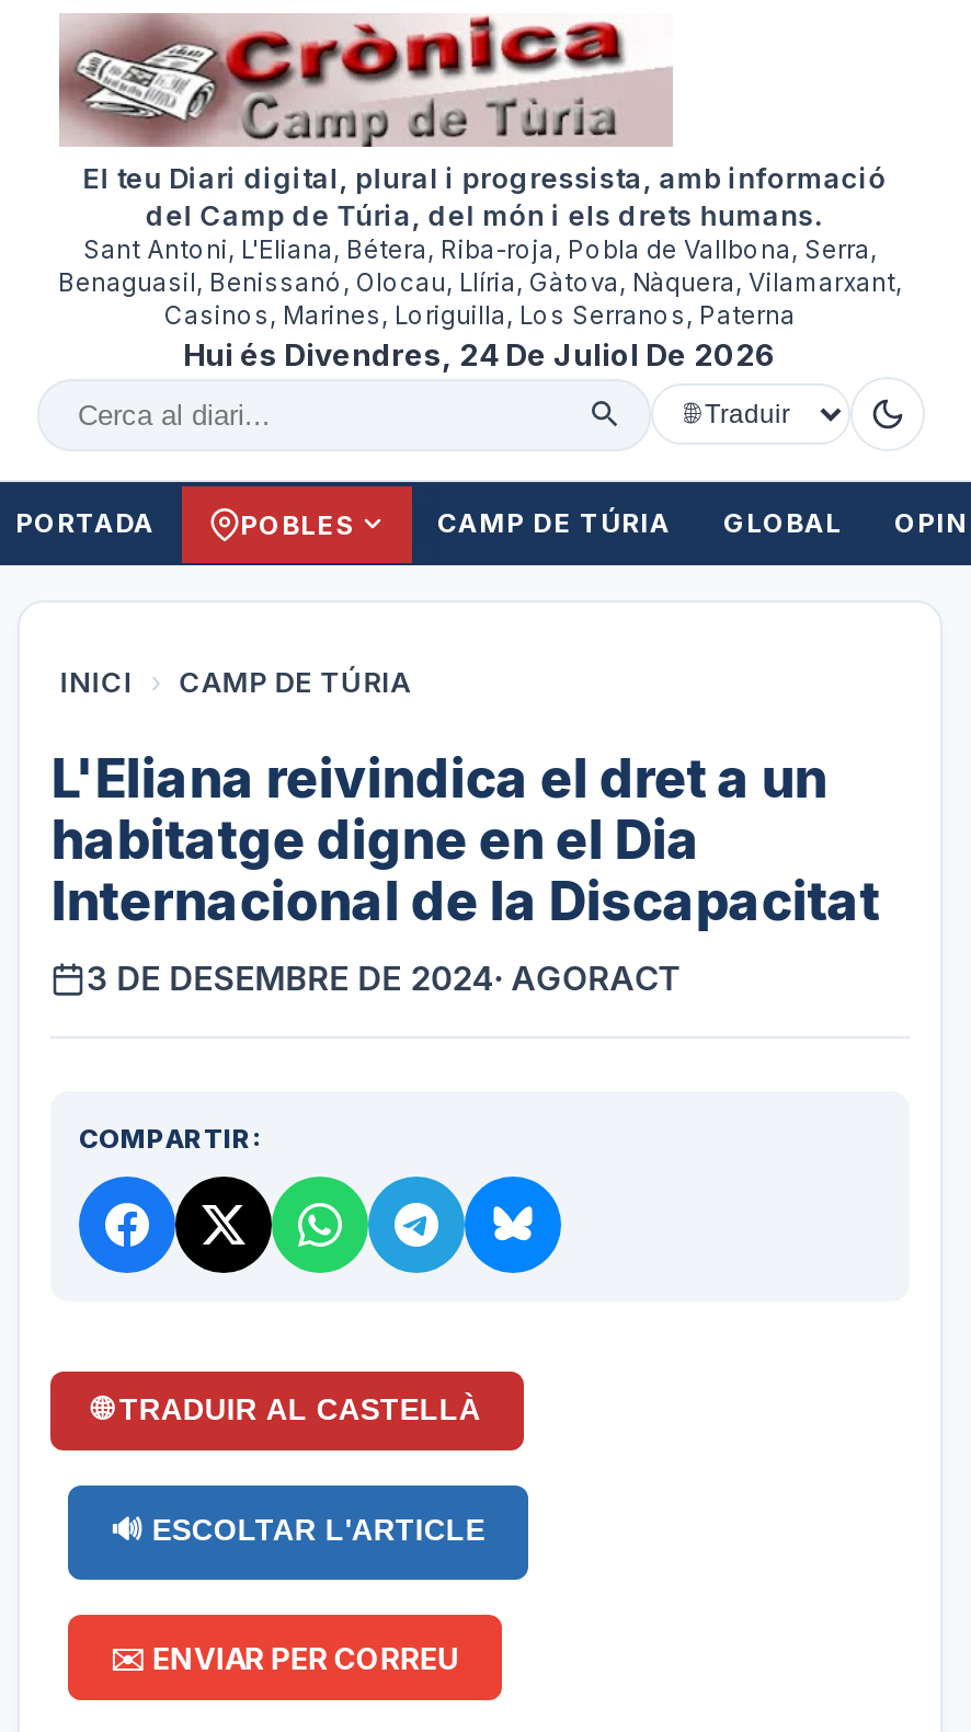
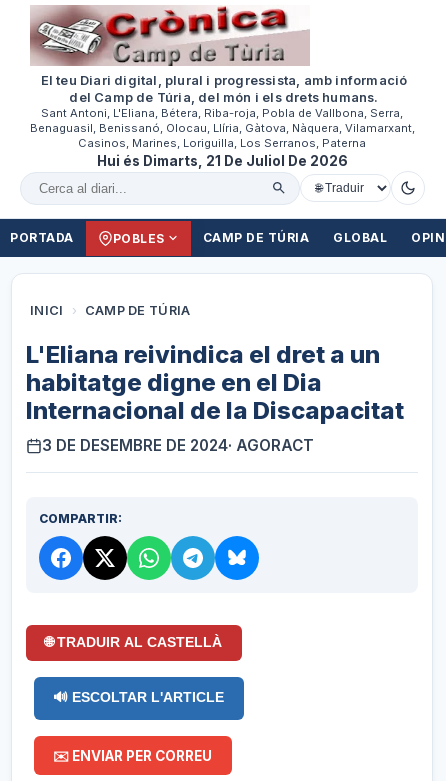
- Hui és Divendres, 24 De Juliol De 2026
+ Hui és Dimarts, 21 De Juliol De 2026
